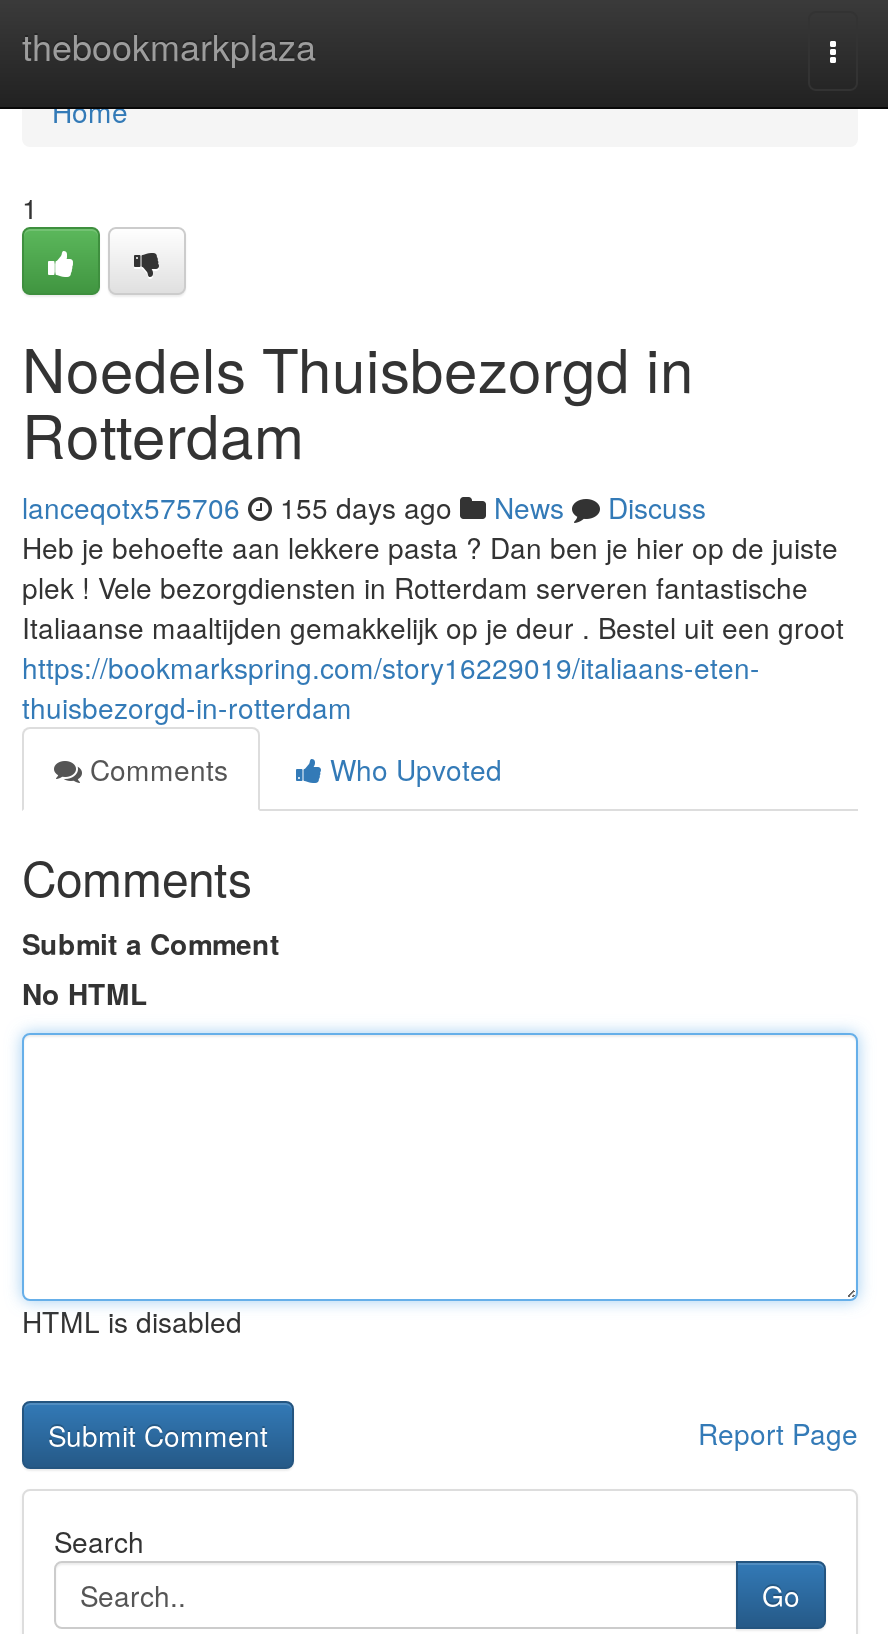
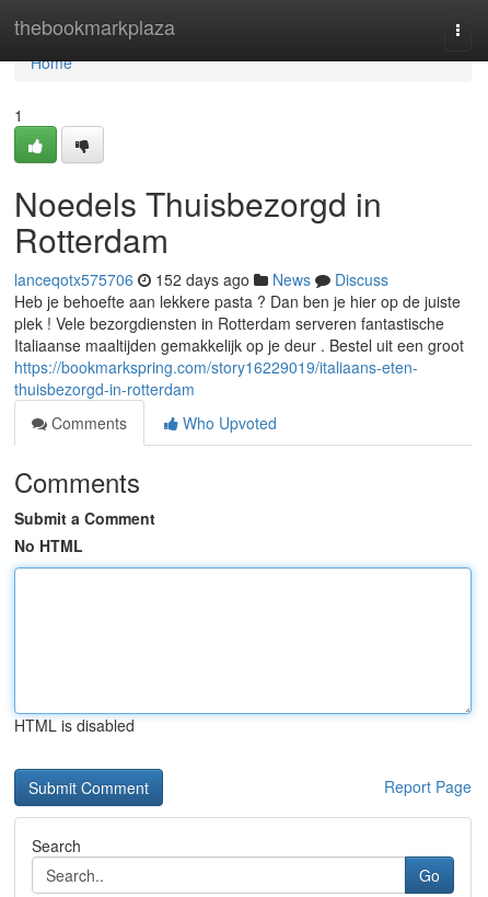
- lanceqotx575706 155 days ago News Discuss
+ lanceqotx575706 152 days ago News Discuss
